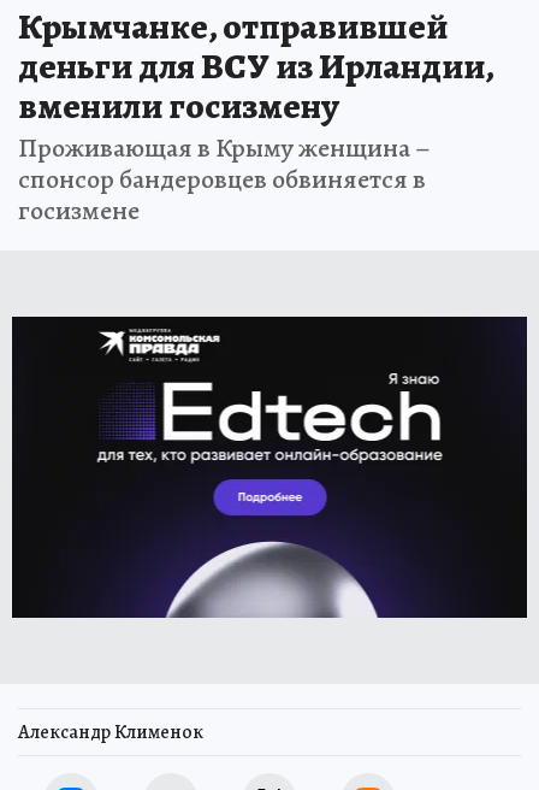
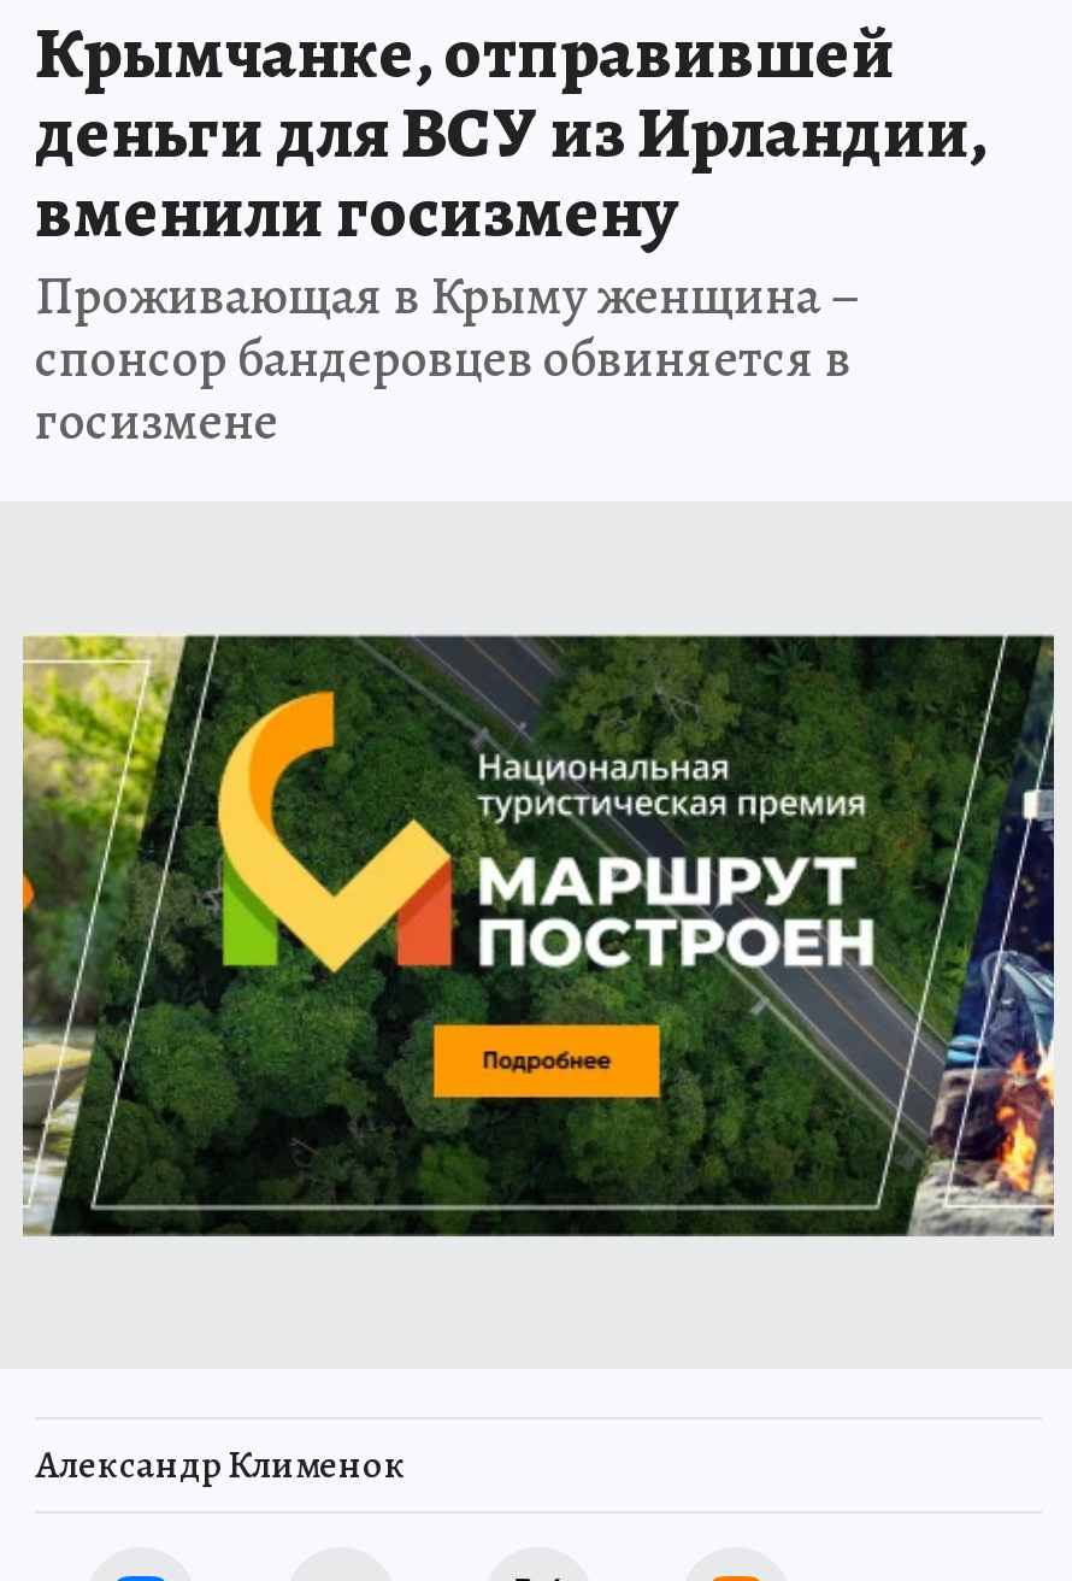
- [image]
+ [image]
